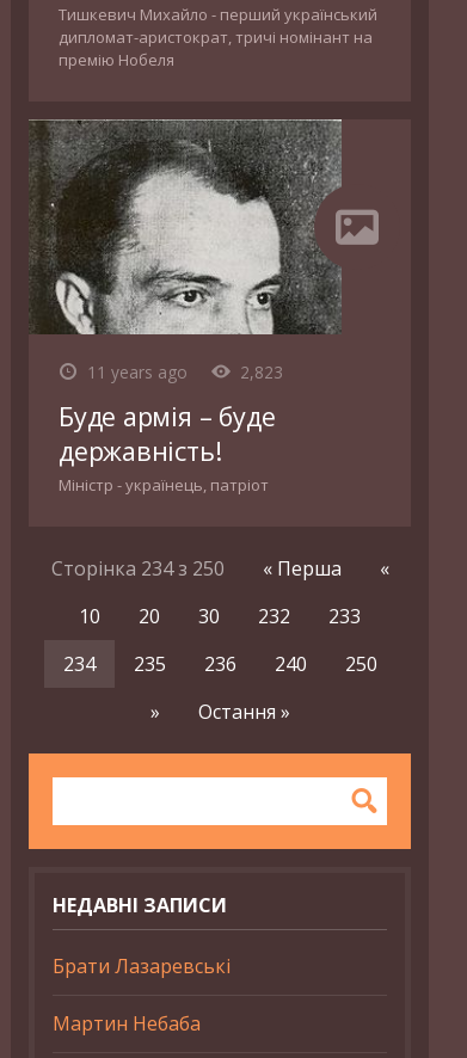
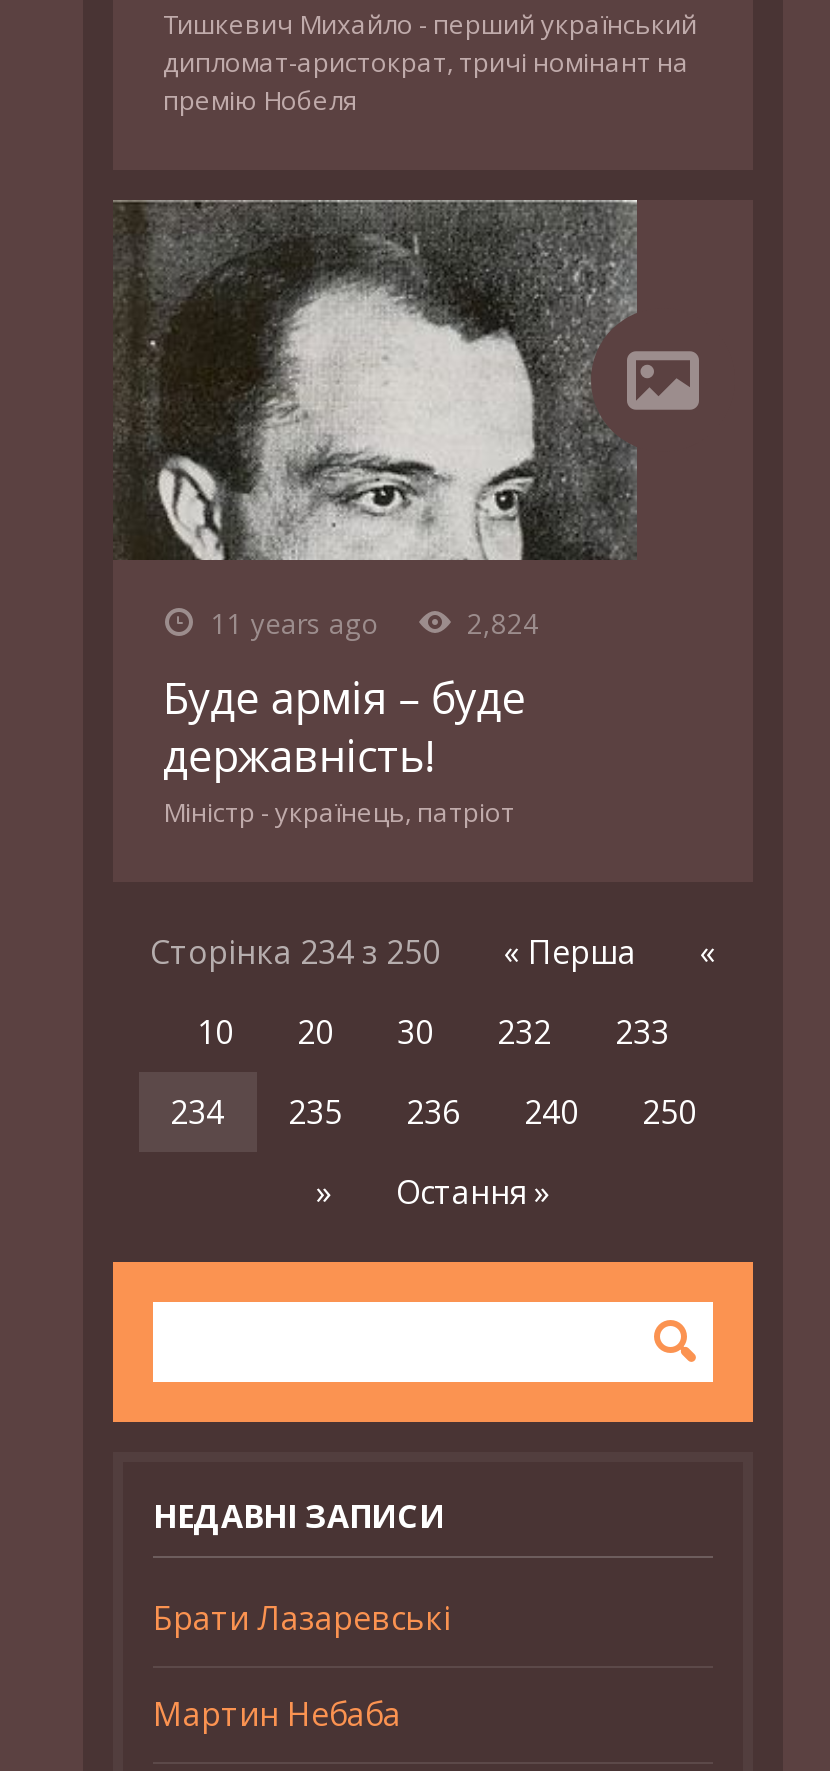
- 2,823
+ 2,824
